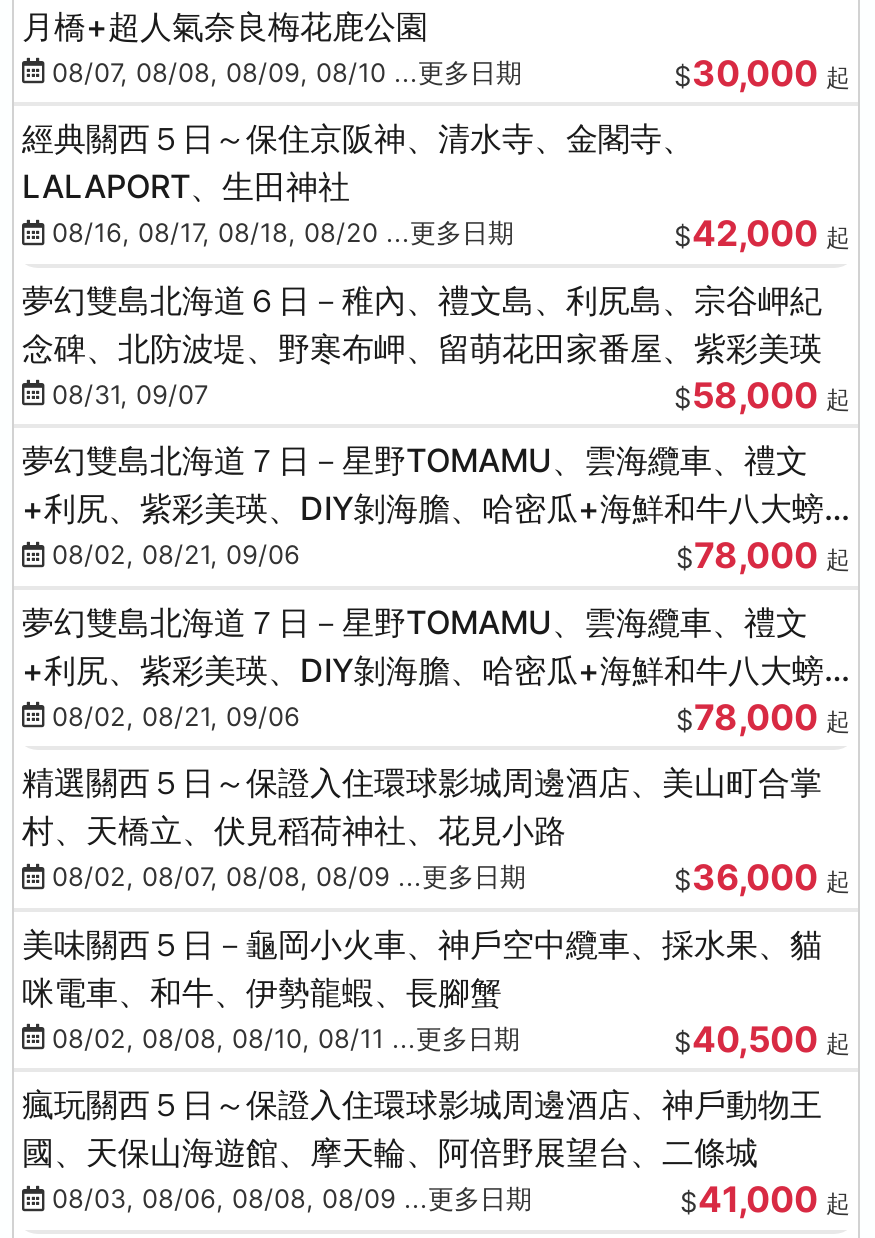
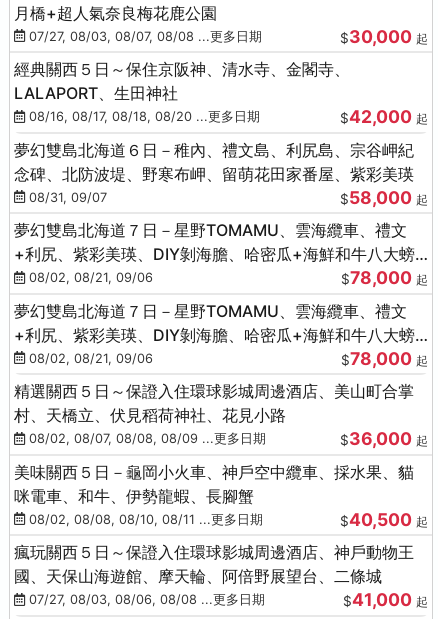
- 08/07, 08/08, 08/09, 08/10 ...更多日期
+ 07/27, 08/03, 08/07, 08/08 ...更多日期

- 08/03, 08/06, 08/08, 08/09 ...更多日期
+ 07/27, 08/03, 08/06, 08/08 ...更多日期
